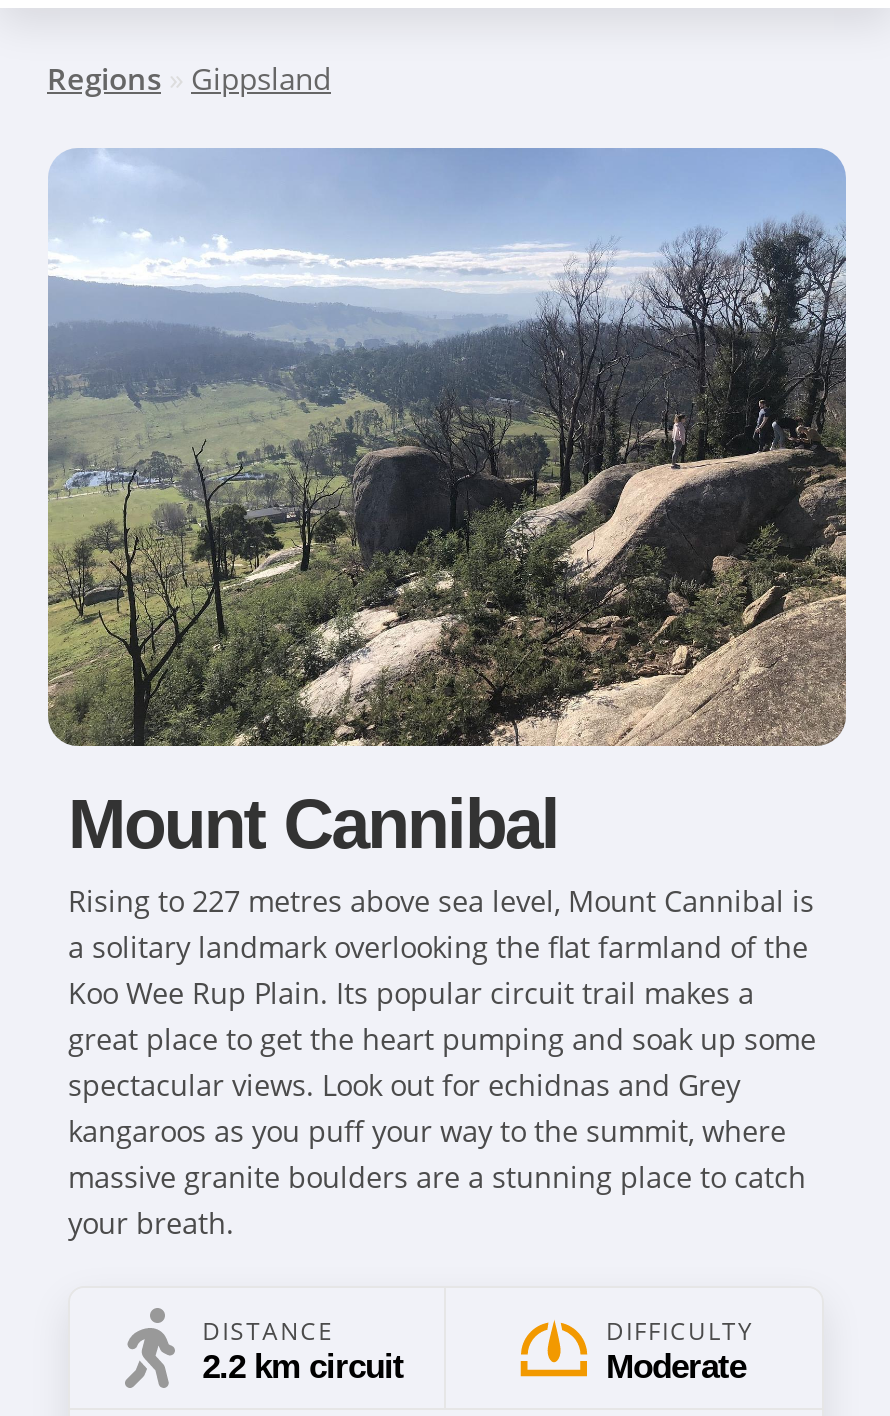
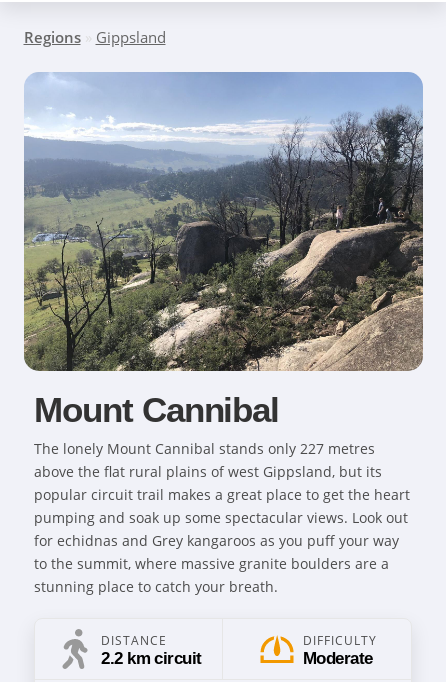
- Rising to 227 metres above sea level, Mount Cannibal is
- a solitary landmark overlooking the flat farmland of the
- Koo Wee Rup Plain. Its popular circuit trail makes a
- great place to get the heart pumping and soak up some
- spectacular views. Look out for echidnas and Grey
- kangaroos as you puff your way to the summit, where
- massive granite boulders are a stunning place to catch
- your breath.
+ The lonely Mount Cannibal stands only 227 metres
+ above the flat rural plains of west Gippsland, but its
+ popular circuit trail makes a great place to get the heart
+ pumping and soak up some spectacular views. Look out
+ for echidnas and Grey kangaroos as you puff your way
+ to the summit, where massive granite boulders are a
+ stunning place to catch your breath.
